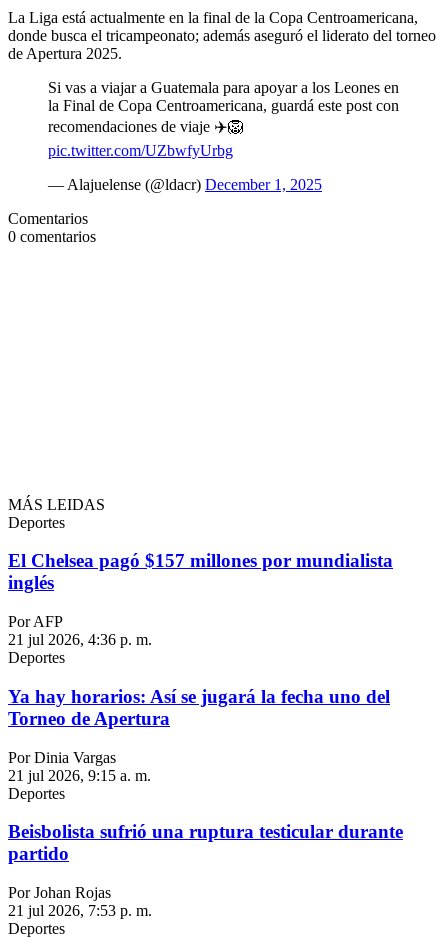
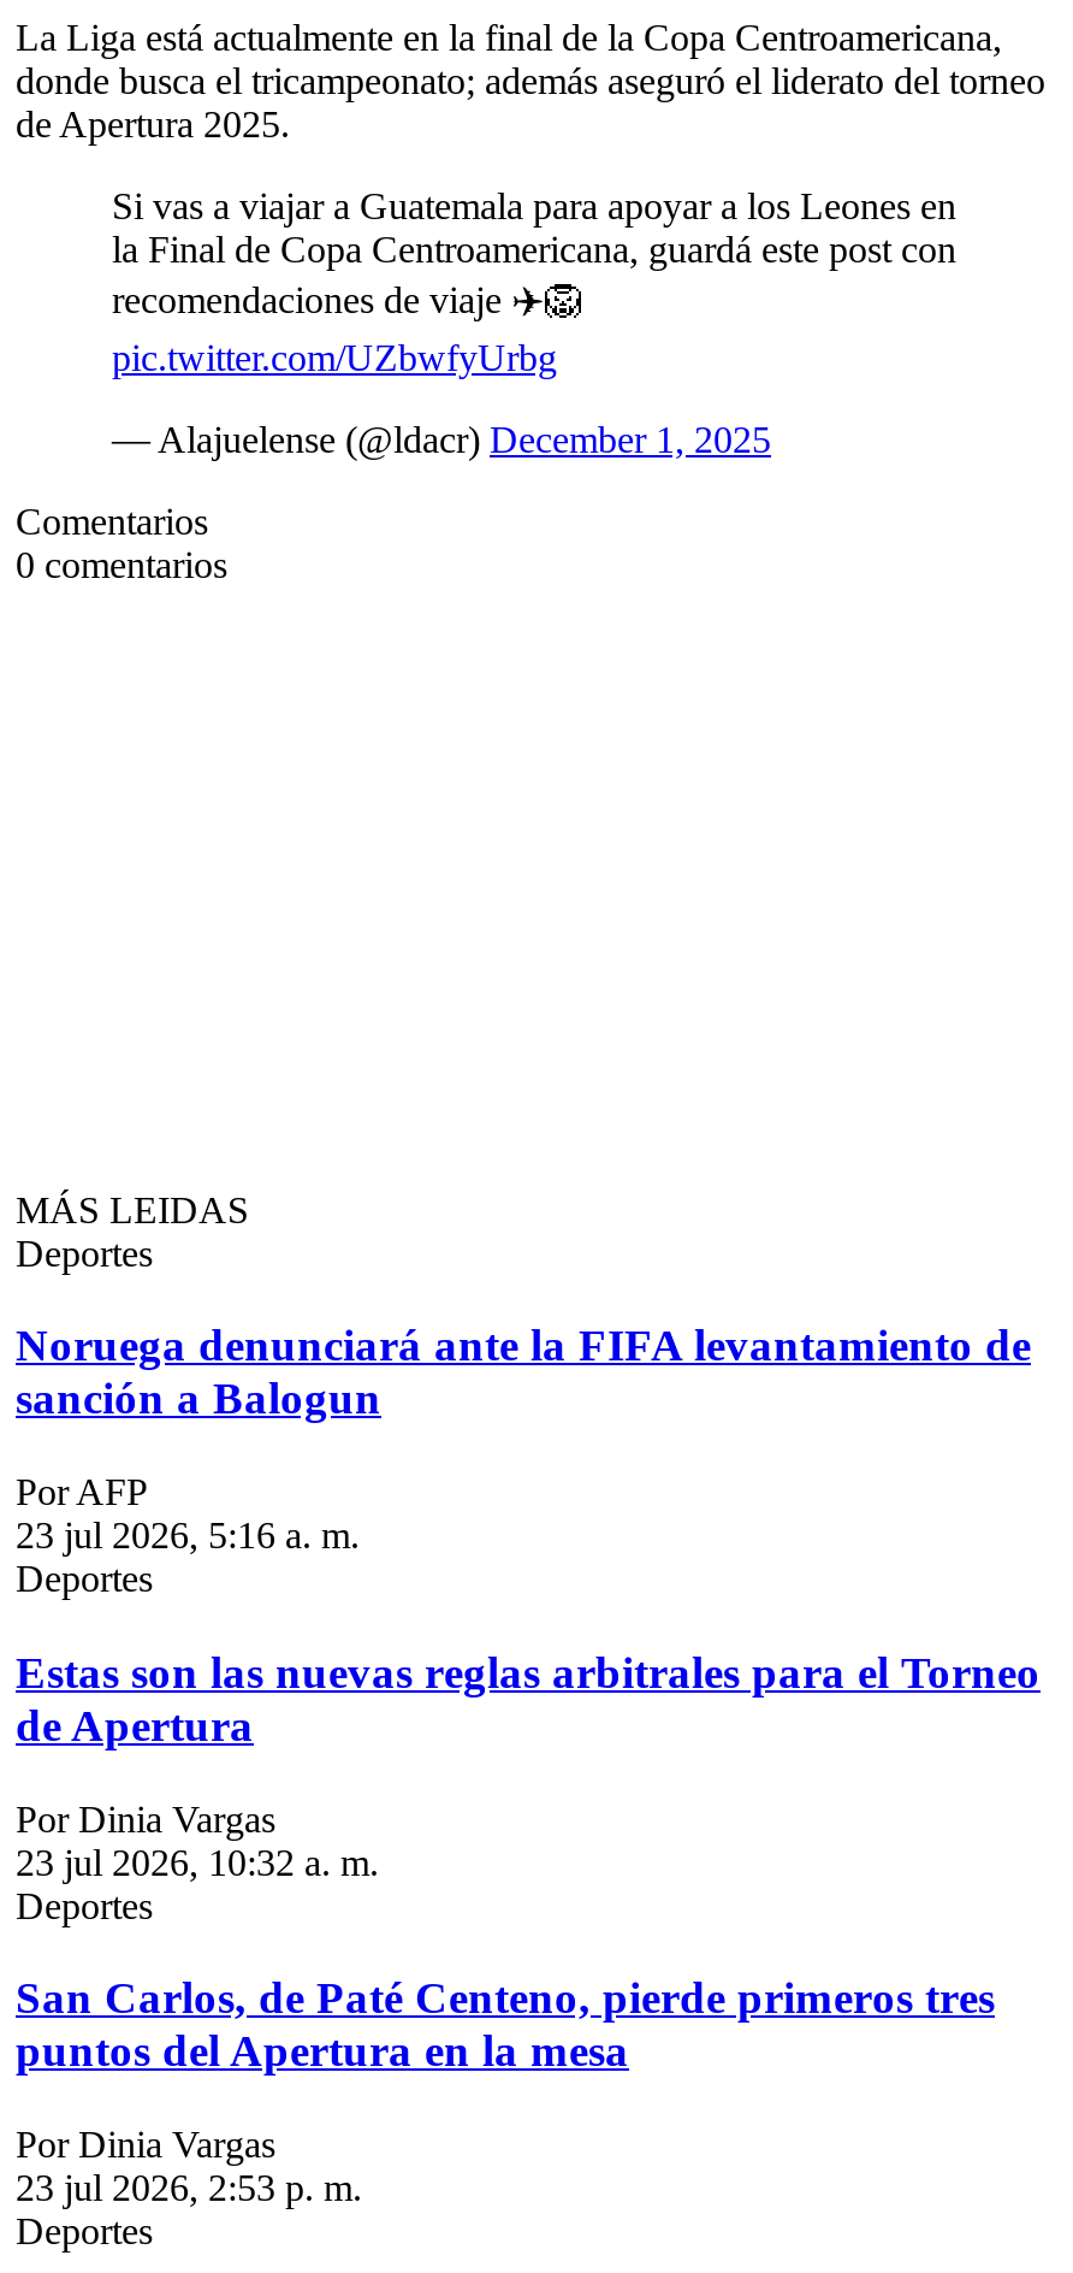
- El Chelsea pagó $157 millones por mundialista
- inglés
+ Noruega denunciará ante la FIFA levantamiento de
+ sanción a Balogun

- 21 jul 2026, 4:36 p. m.
+ 23 jul 2026, 5:16 a. m.

- Ya hay horarios: Así se jugará la fecha uno del
- Torneo de Apertura
+ Estas son las nuevas reglas arbitrales para el Torneo
+ de Apertura

- 21 jul 2026, 9:15 a. m.
+ 23 jul 2026, 10:32 a. m.

- Beisbolista sufrió una ruptura testicular durante
- partido
+ San Carlos, de Paté Centeno, pierde primeros tres
+ puntos del Apertura en la mesa

- Por Johan Rojas
- 21 jul 2026, 7:53 p. m.
+ Por Dinia Vargas
+ 23 jul 2026, 2:53 p. m.
